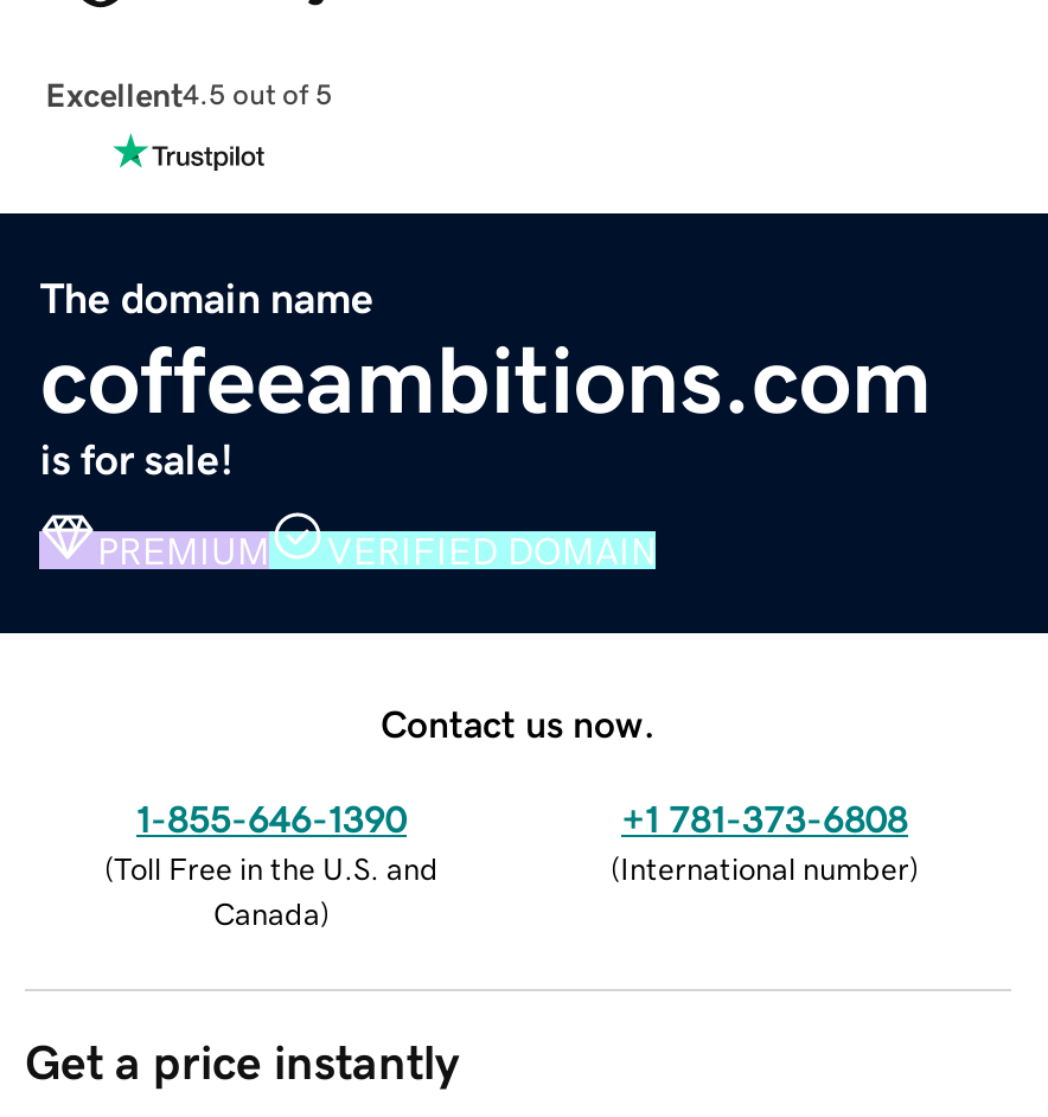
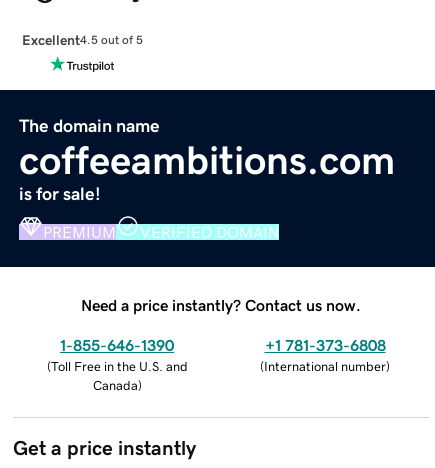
- Contact us now.
+ Need a price instantly? Contact us now.
